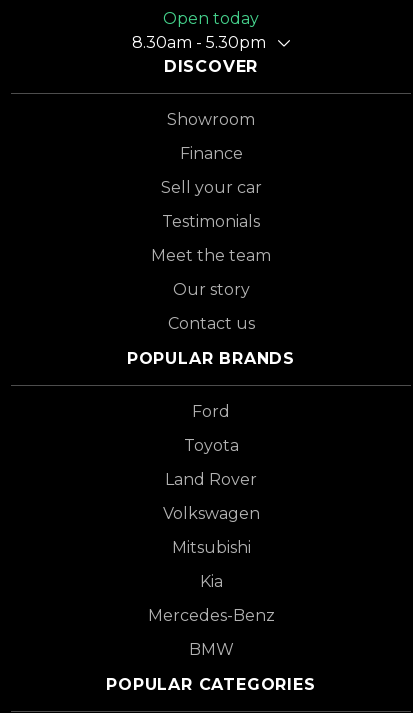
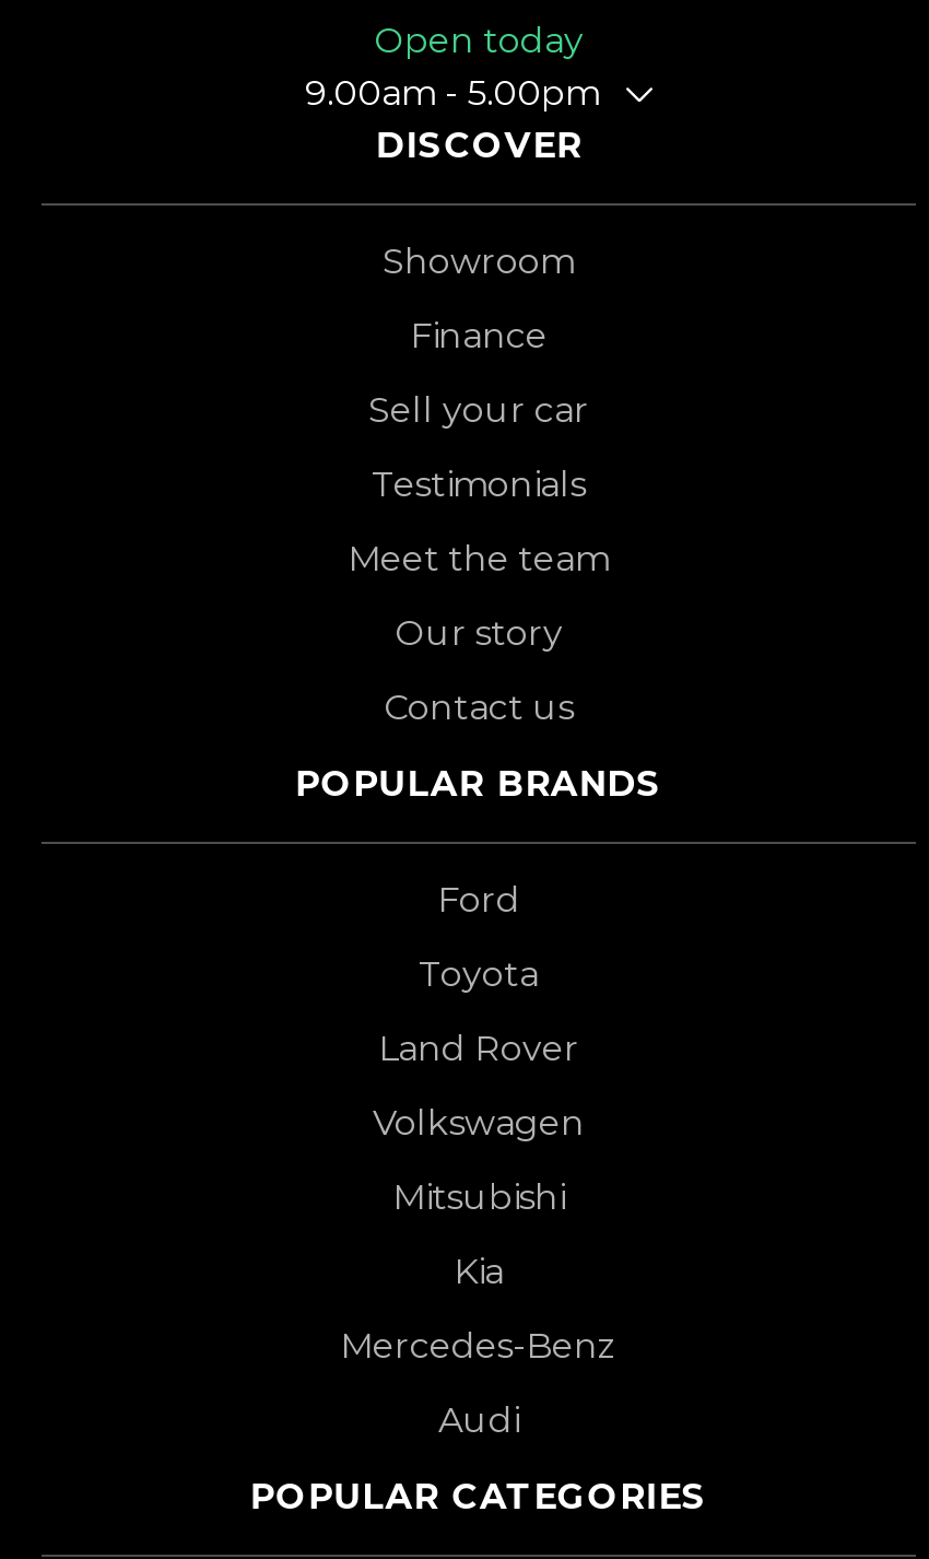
- 8.30am - 5.30pm
+ 9.00am - 5.00pm

- BMW
+ Audi
